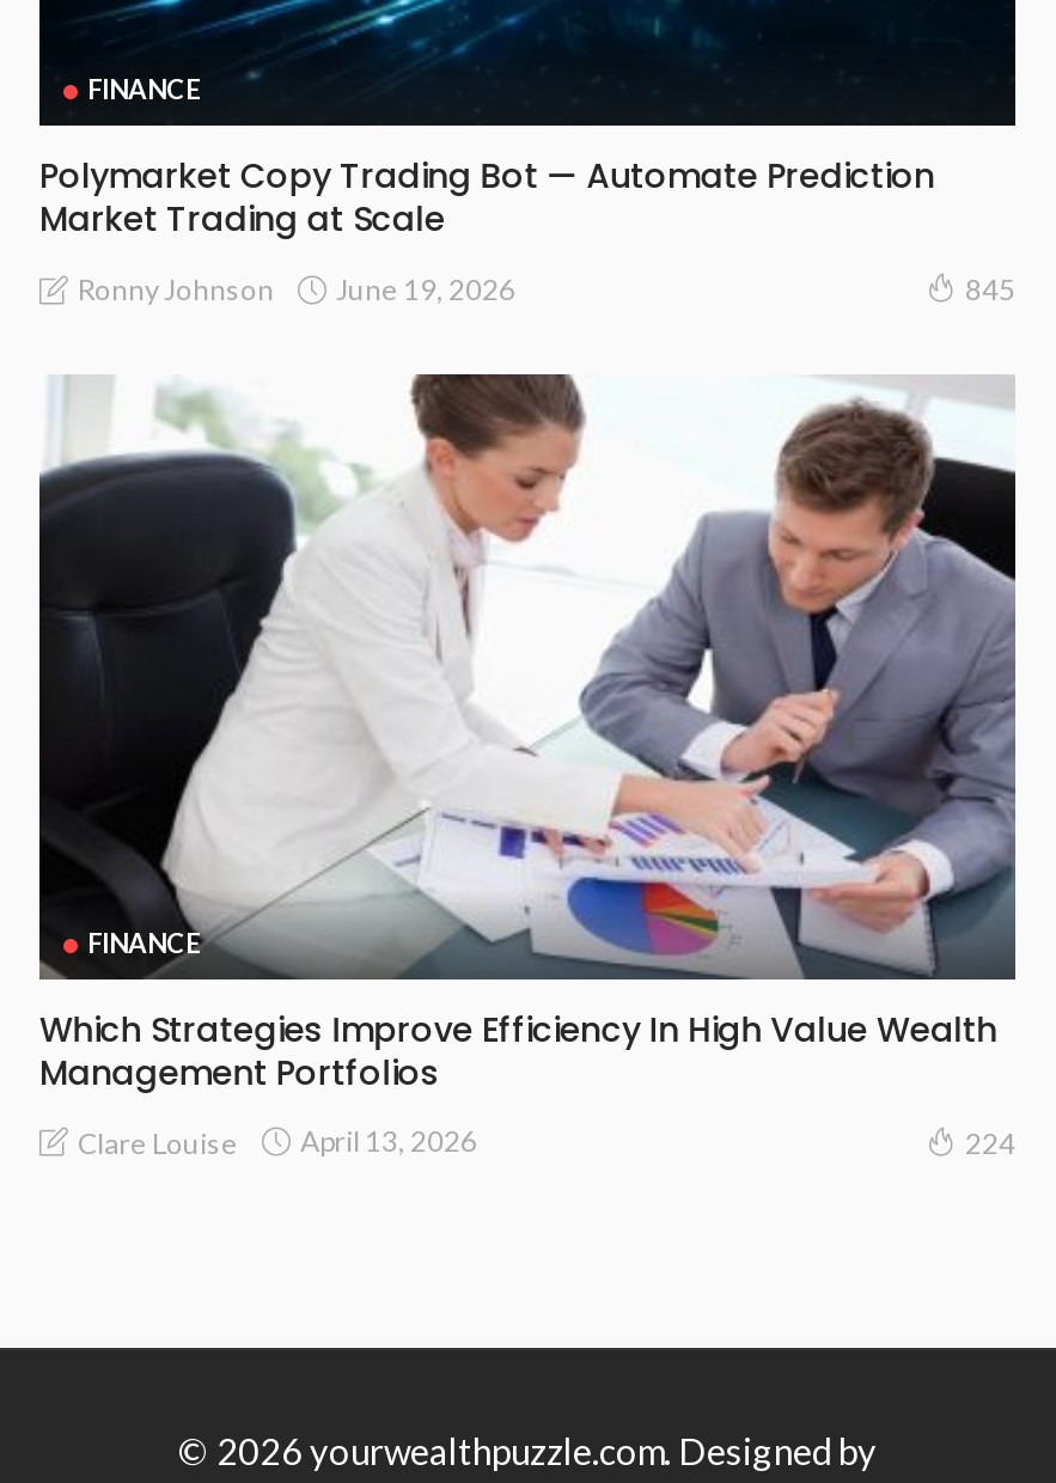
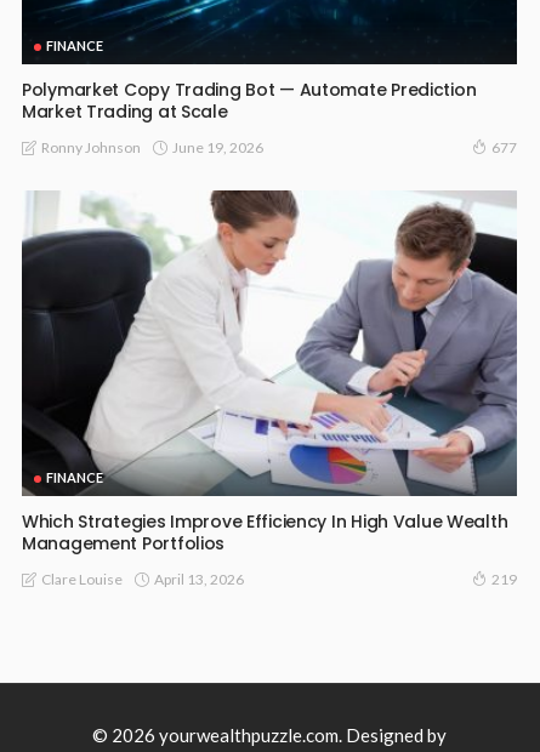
- 845
+ 677

- 224
+ 219
